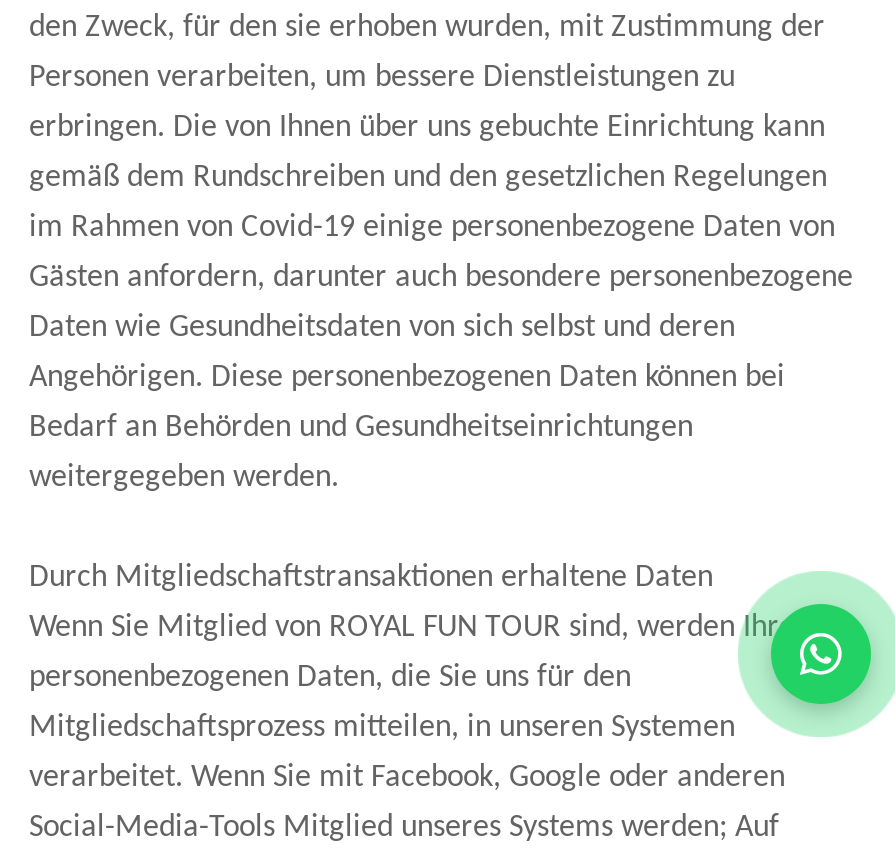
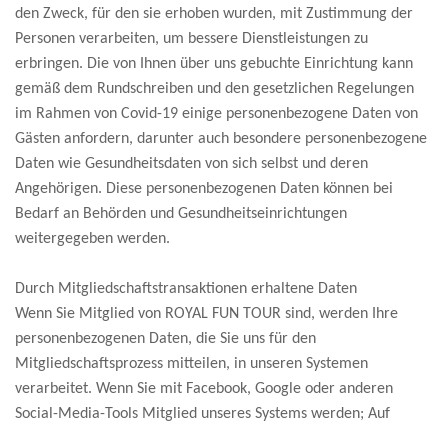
- [image]
